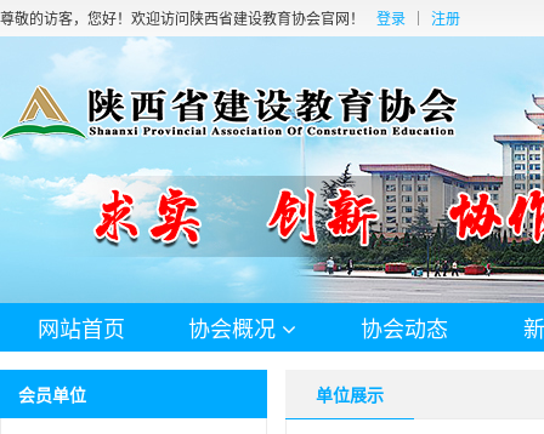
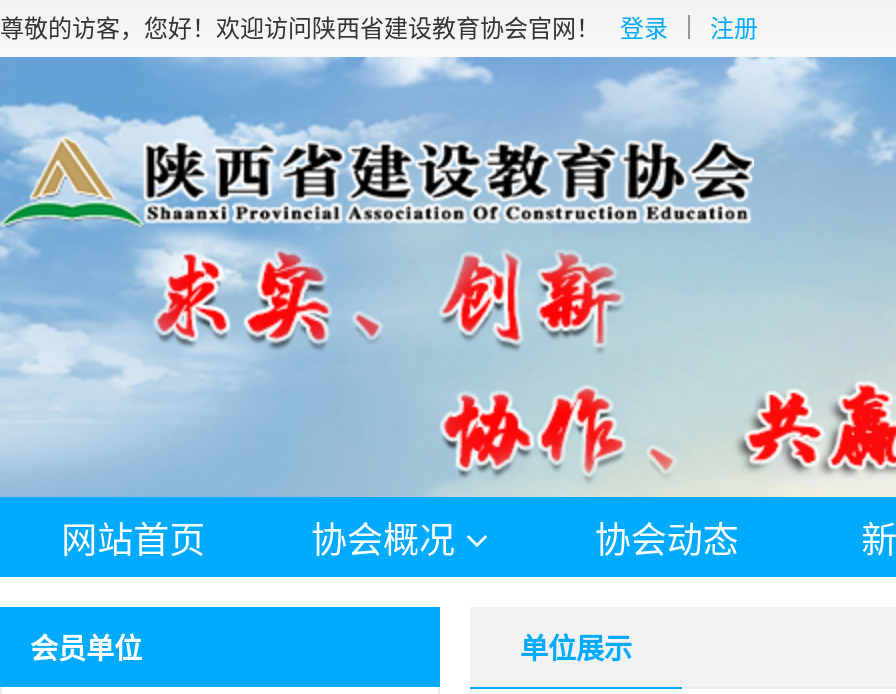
- [image]
+ [image]
